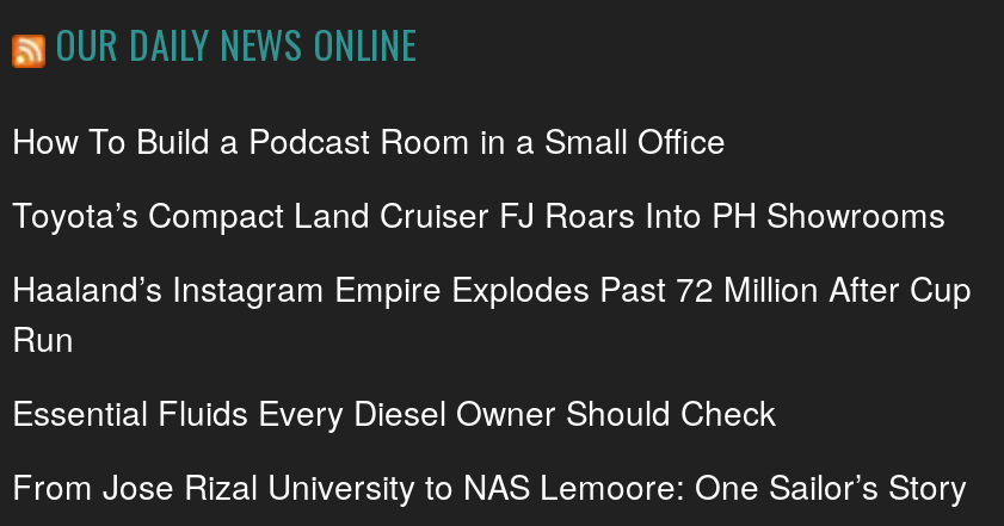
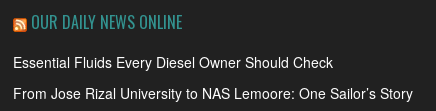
- How To Build a Podcast Room in a Small Office
- Toyota’s Compact Land Cruiser FJ Roars Into PH Showrooms
- Haaland’s Instagram Empire Explodes Past 72 Million After Cup
- Run
